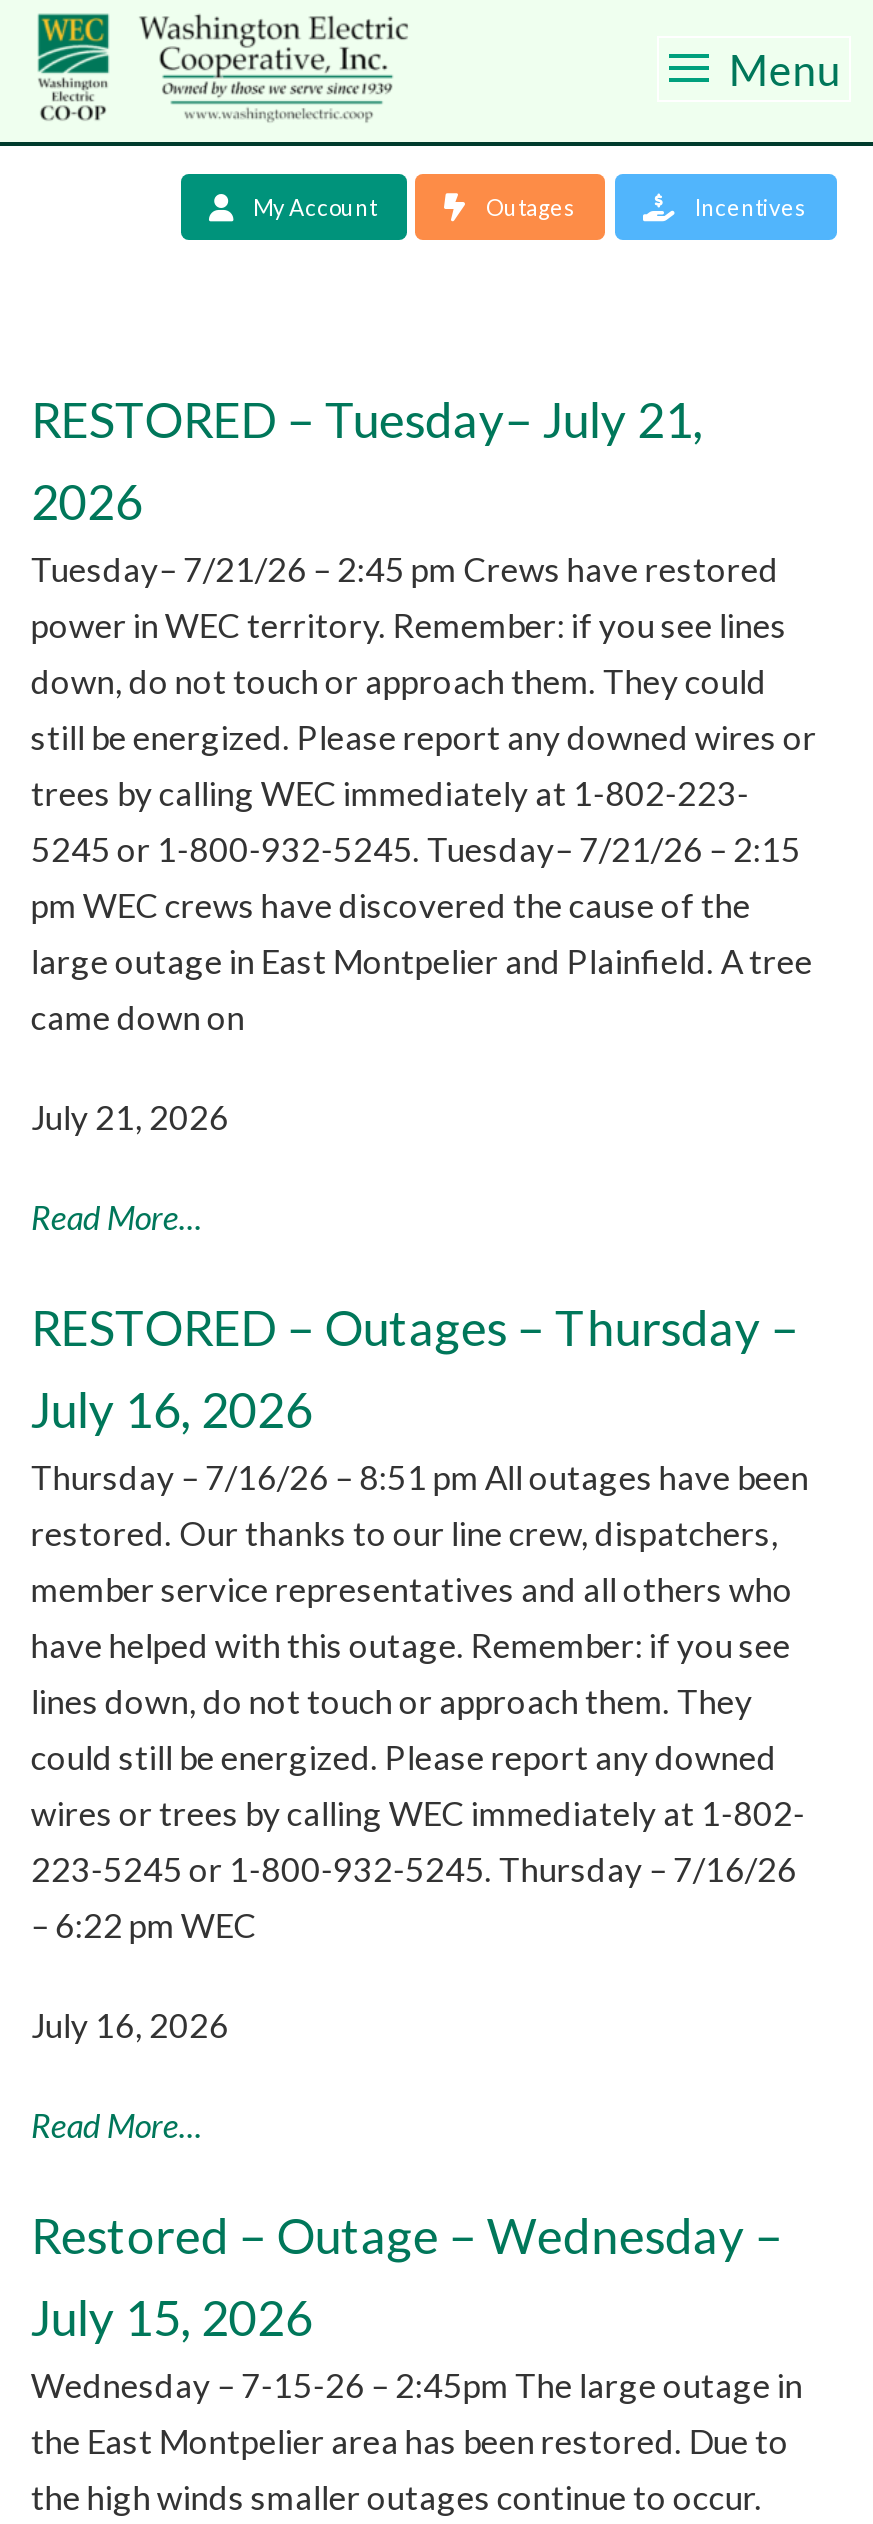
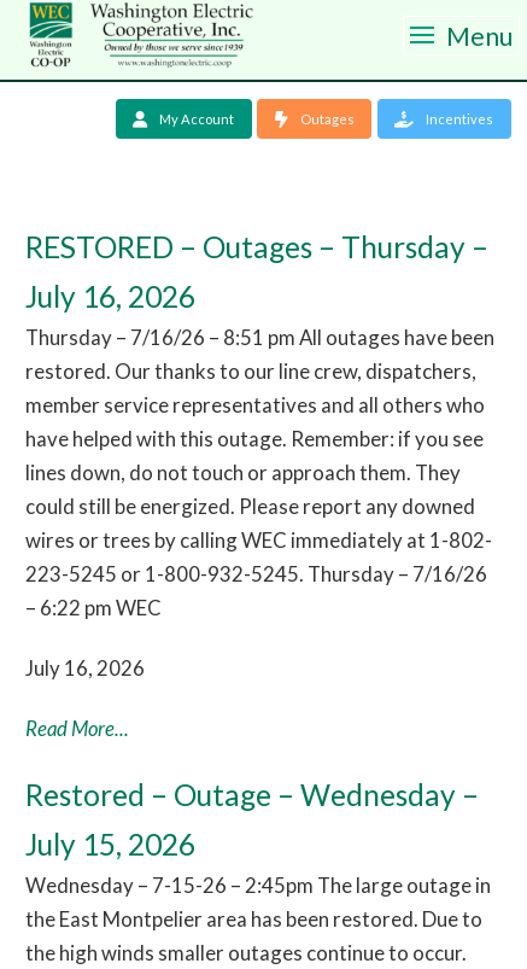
- RESTORED – Tuesday– July 21,
- 2026
- Tuesday– 7/21/26 – 2:45 pm Crews have restored
- power in WEC territory. Remember: if you see lines
- down, do not touch or approach them. They could
- still be energized. Please report any downed wires or
- trees by calling WEC immediately at 1-802-223-
- 5245 or 1-800-932-5245. Tuesday– 7/21/26 – 2:15
- pm WEC crews have discovered the cause of the
- large outage in East Montpelier and Plainfield. A tree
- came down on
- July 21, 2026
- Read More...
